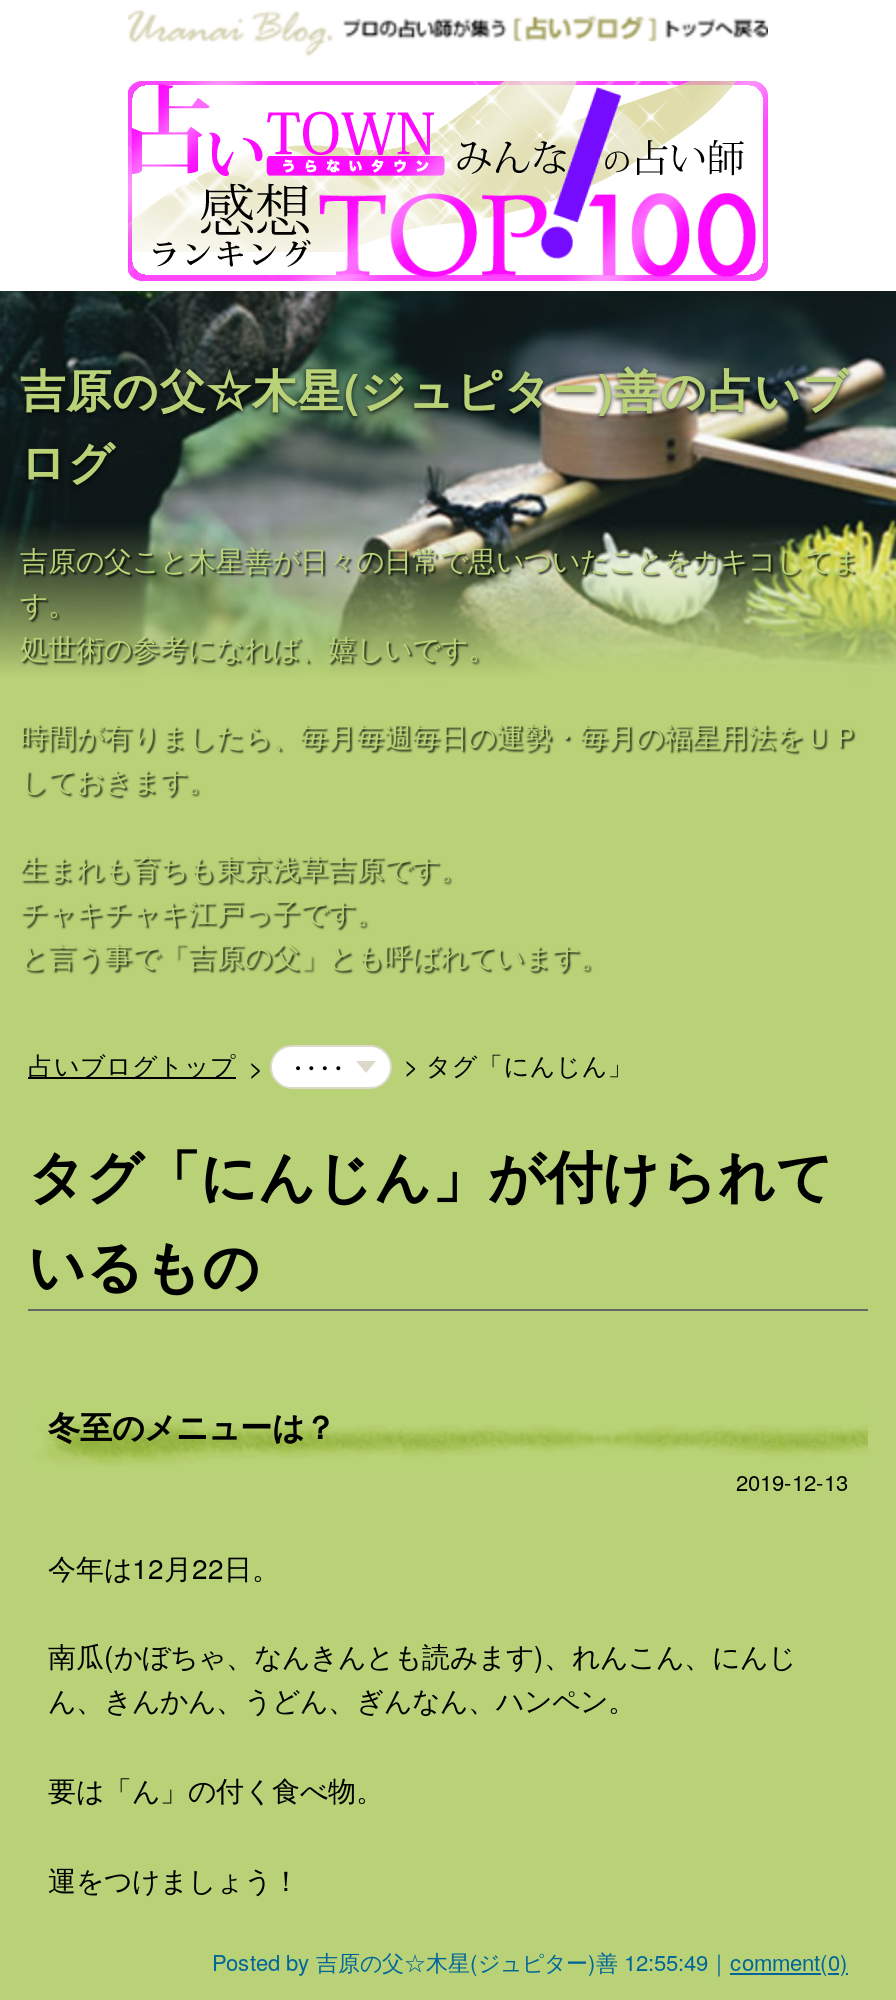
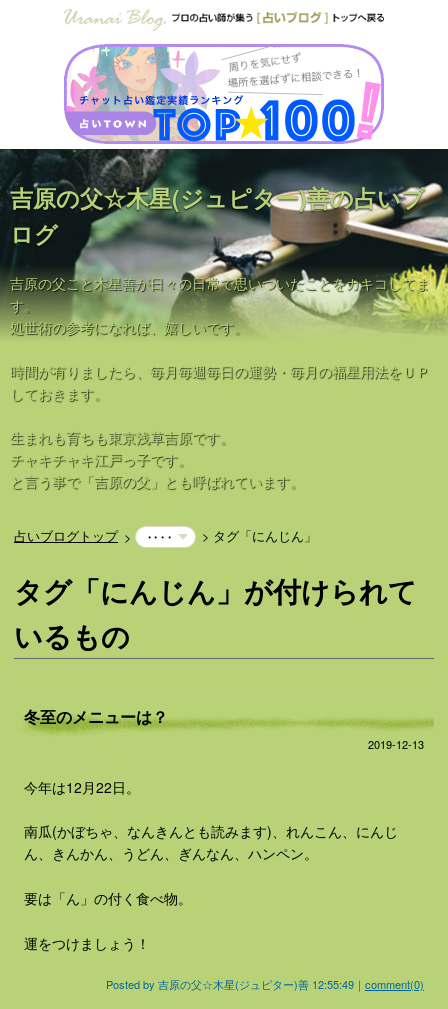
- [image]
+ [image]
